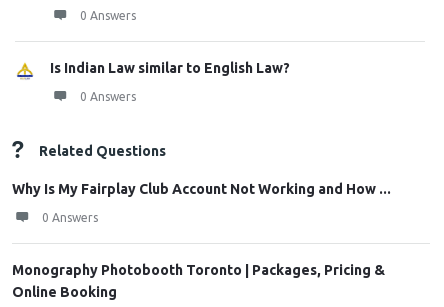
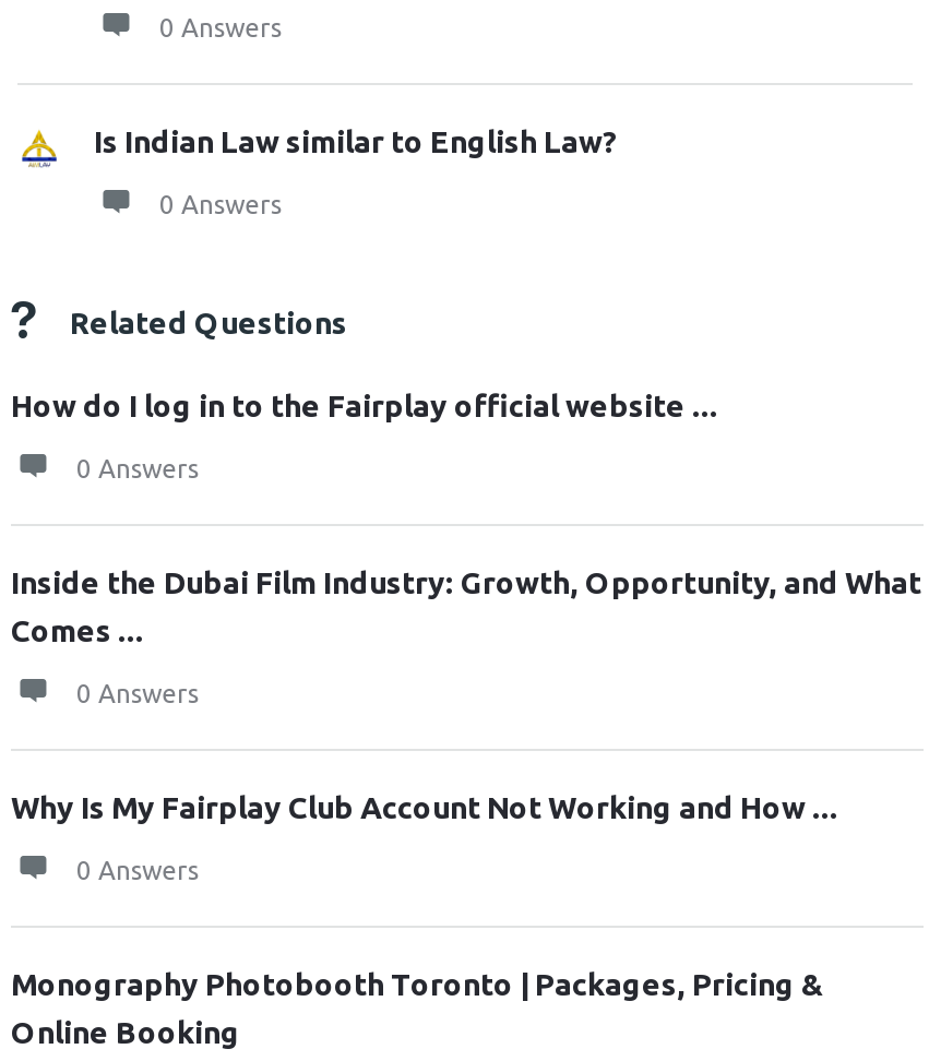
+ How do I log in to the Fairplay official website ...
+ 0 Answers
+ Inside the Dubai Film Industry: Growth, Opportunity, and What
+ Comes ...
+ 0 Answers
